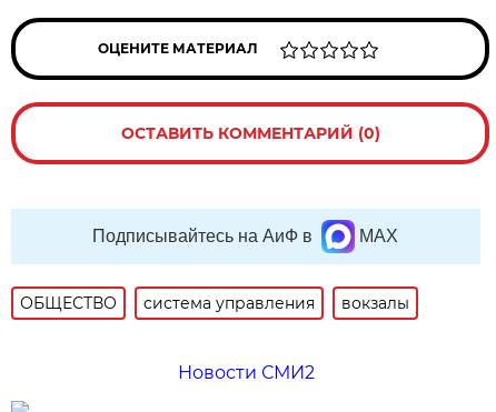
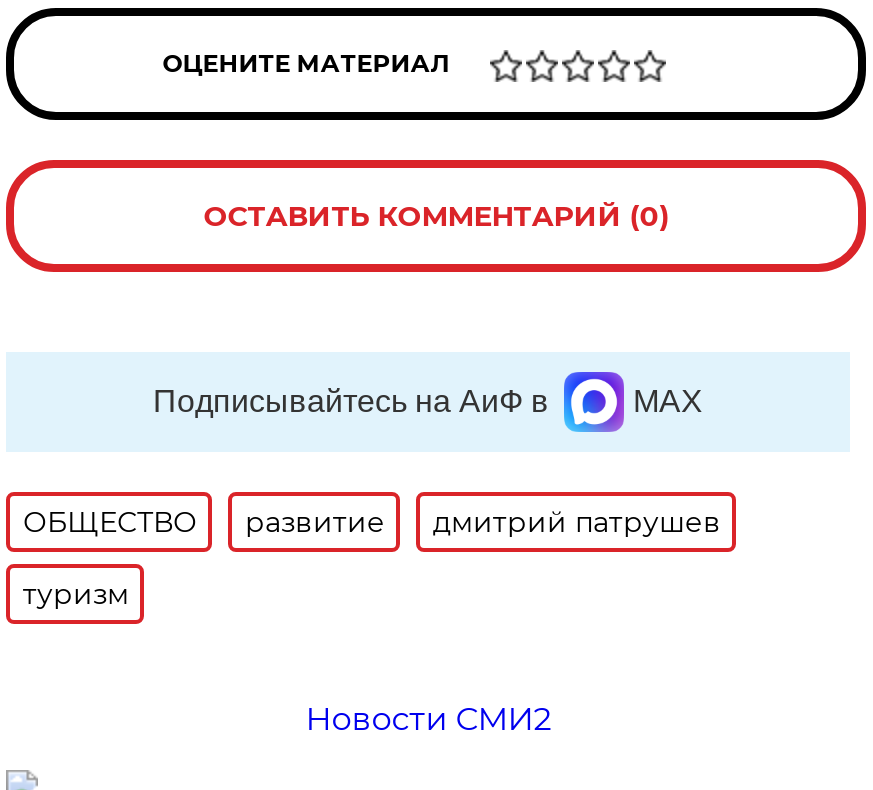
- система управления
- вокзалы
+ развитие
+ дмитрий патрушев
+ туризм
